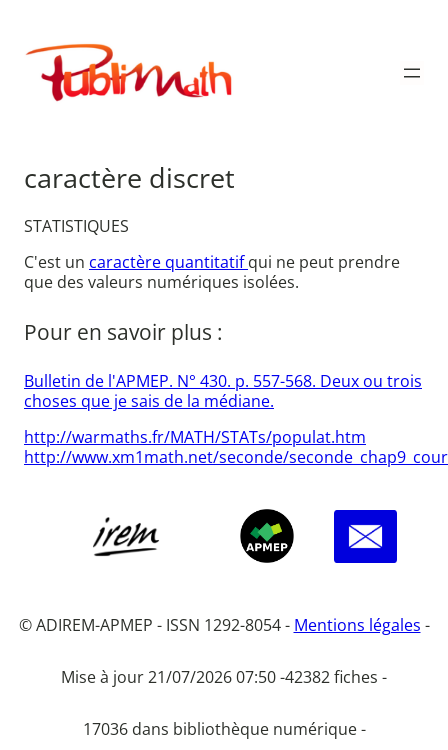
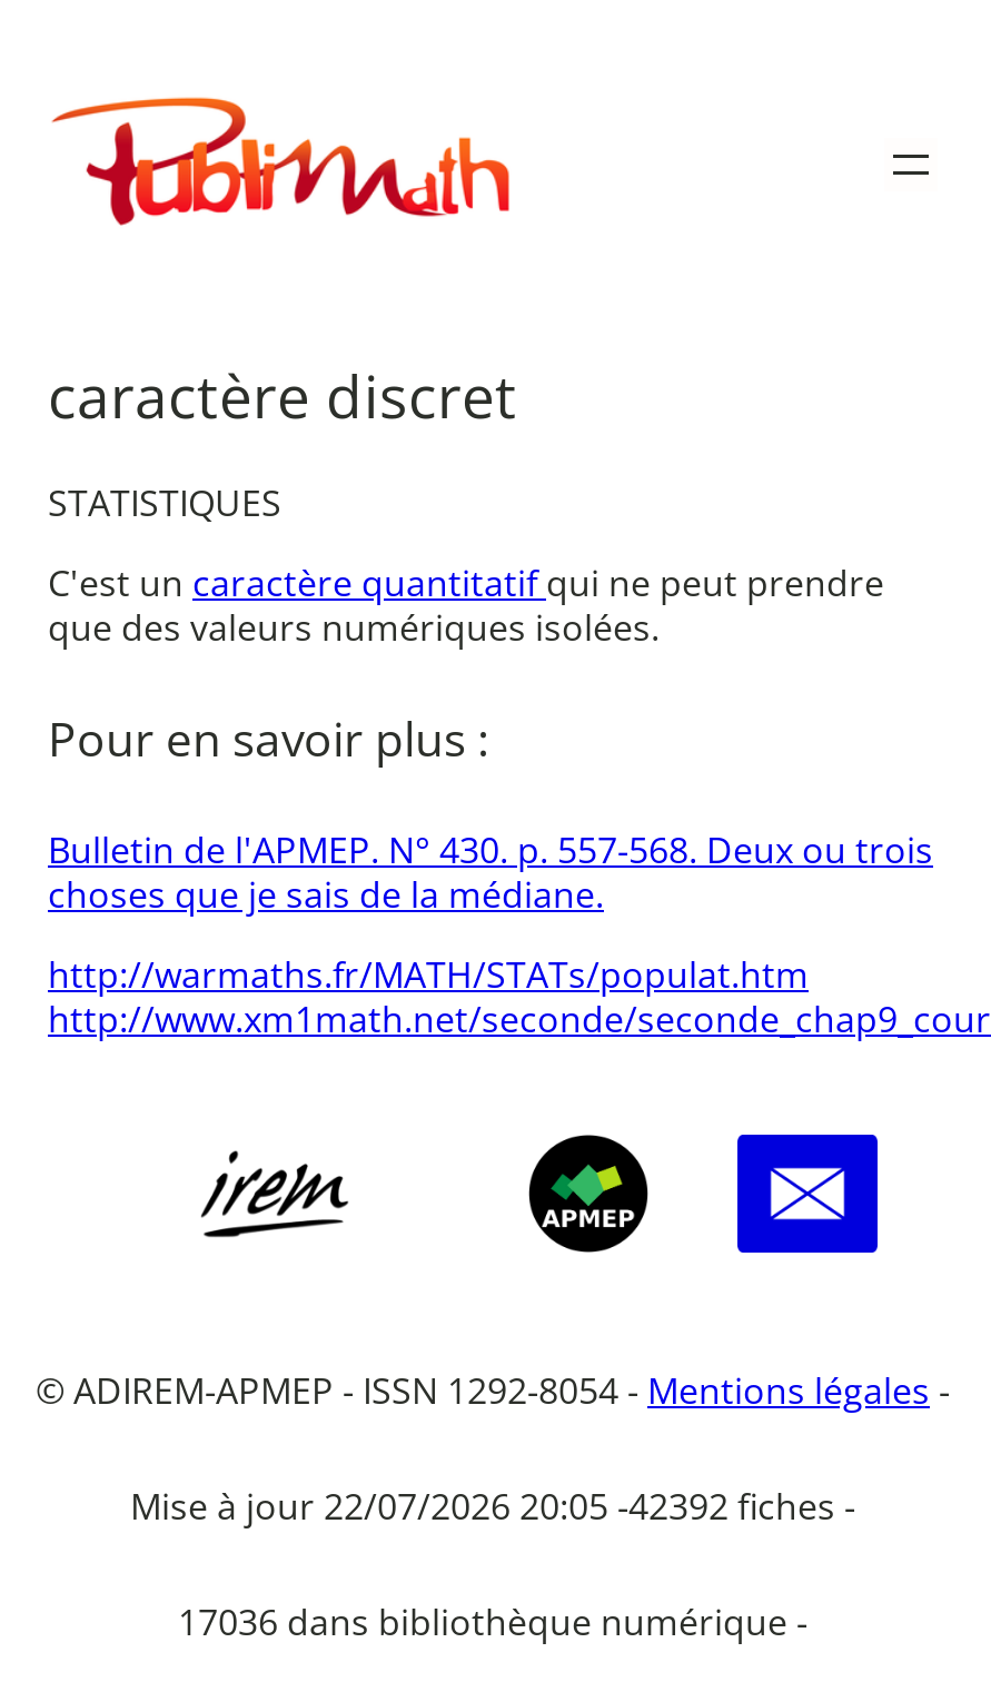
- Mise à jour 21/07/2026 07:50 - 42382 fiches -
+ Mise à jour 22/07/2026 20:05 - 42392 fiches -
